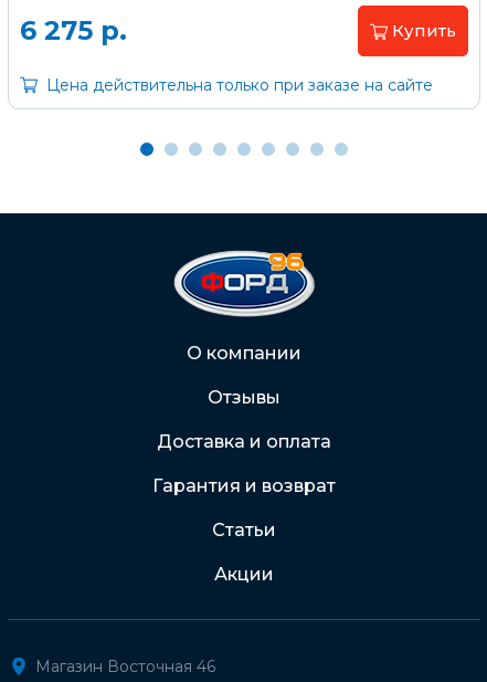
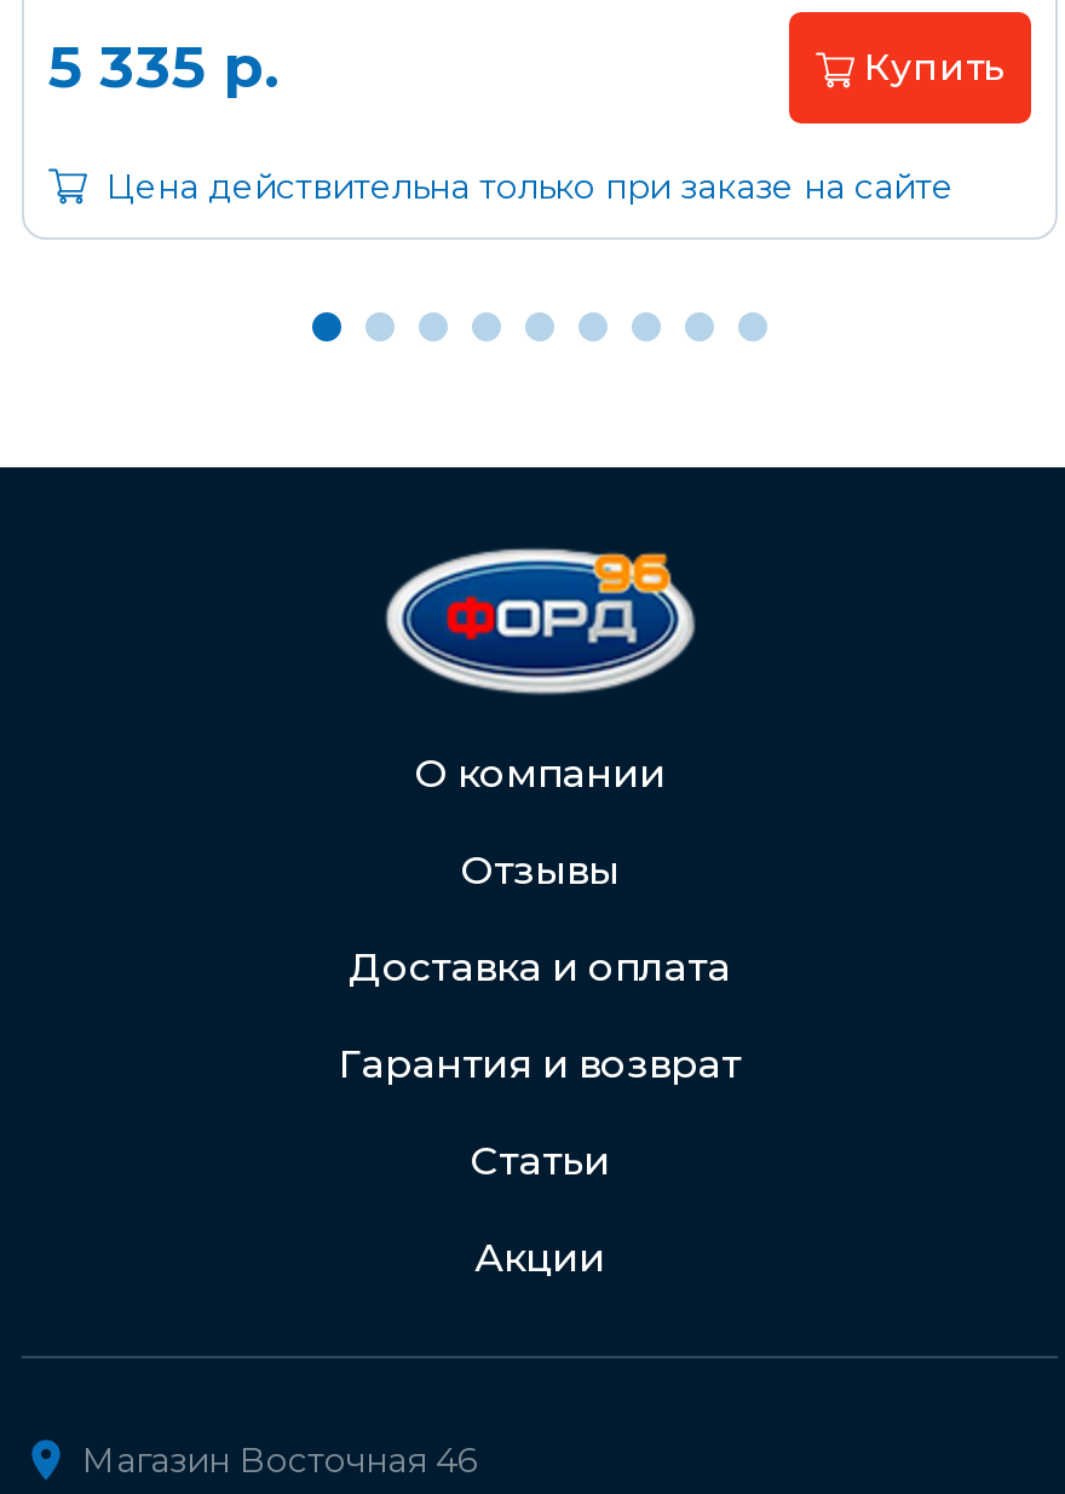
- 6 275 р.
+ 5 335 р.
